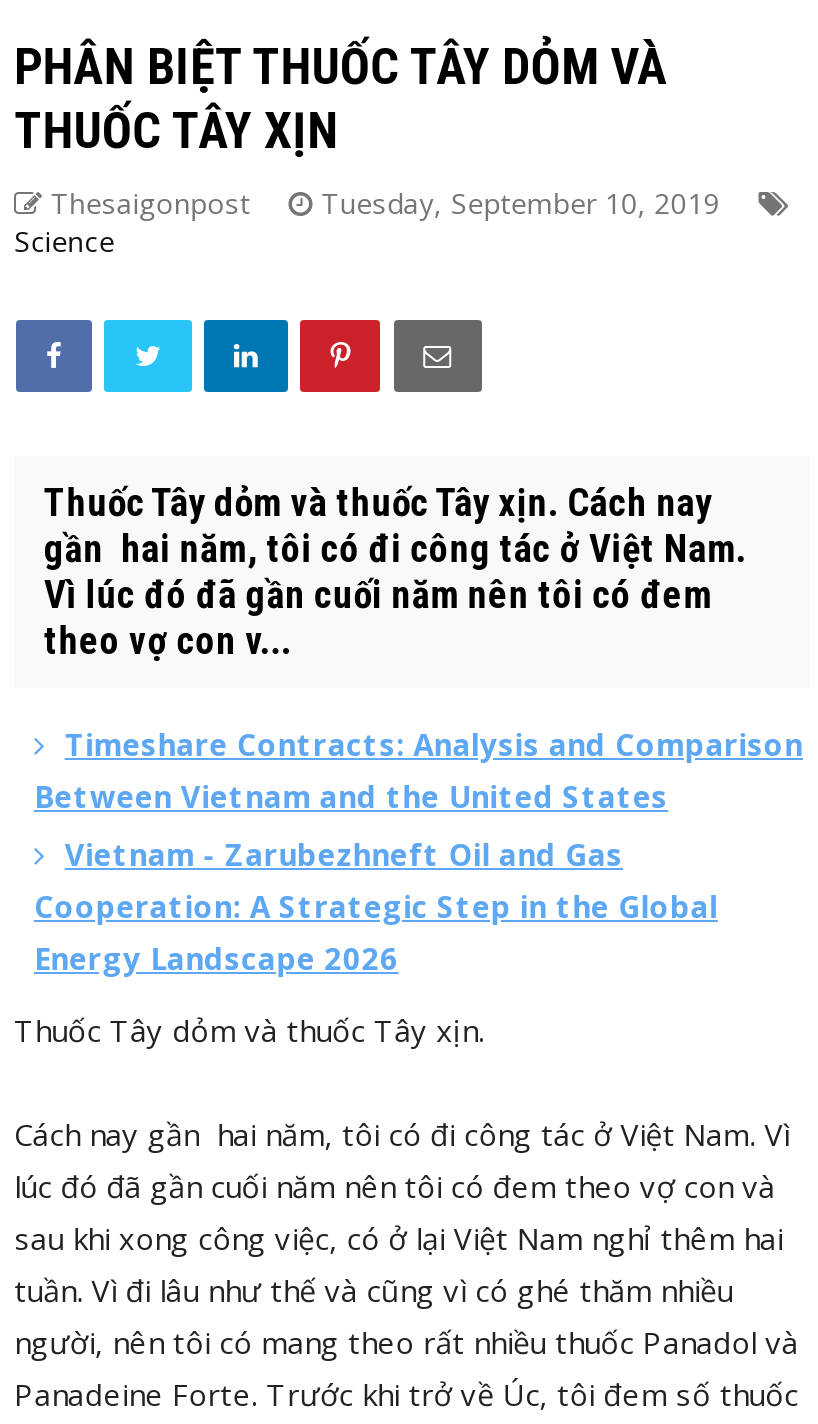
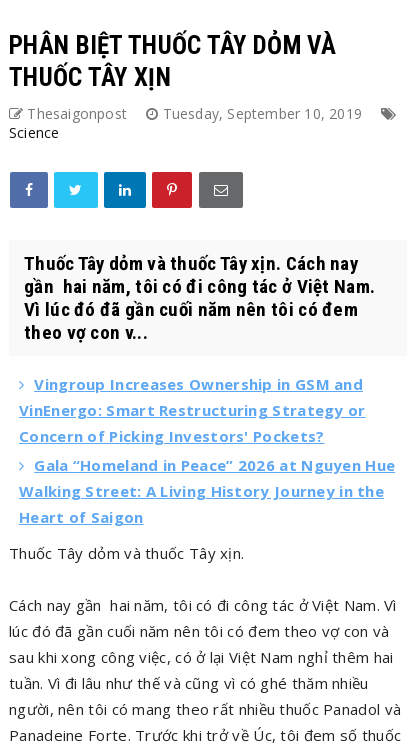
- Timeshare Contracts: Analysis and Comparison
- Between Vietnam and the United States
- Vietnam - Zarubezhneft Oil and Gas
- Cooperation: A Strategic Step in the Global
- Energy Landscape 2026
+ Vingroup Increases Ownership in GSM and
+ VinEnergo: Smart Restructuring Strategy or
+ Concern of Picking Investors' Pockets?
+ Gala “Homeland in Peace” 2026 at Nguyen Hue
+ Walking Street: A Living History Journey in the
+ Heart of Saigon
